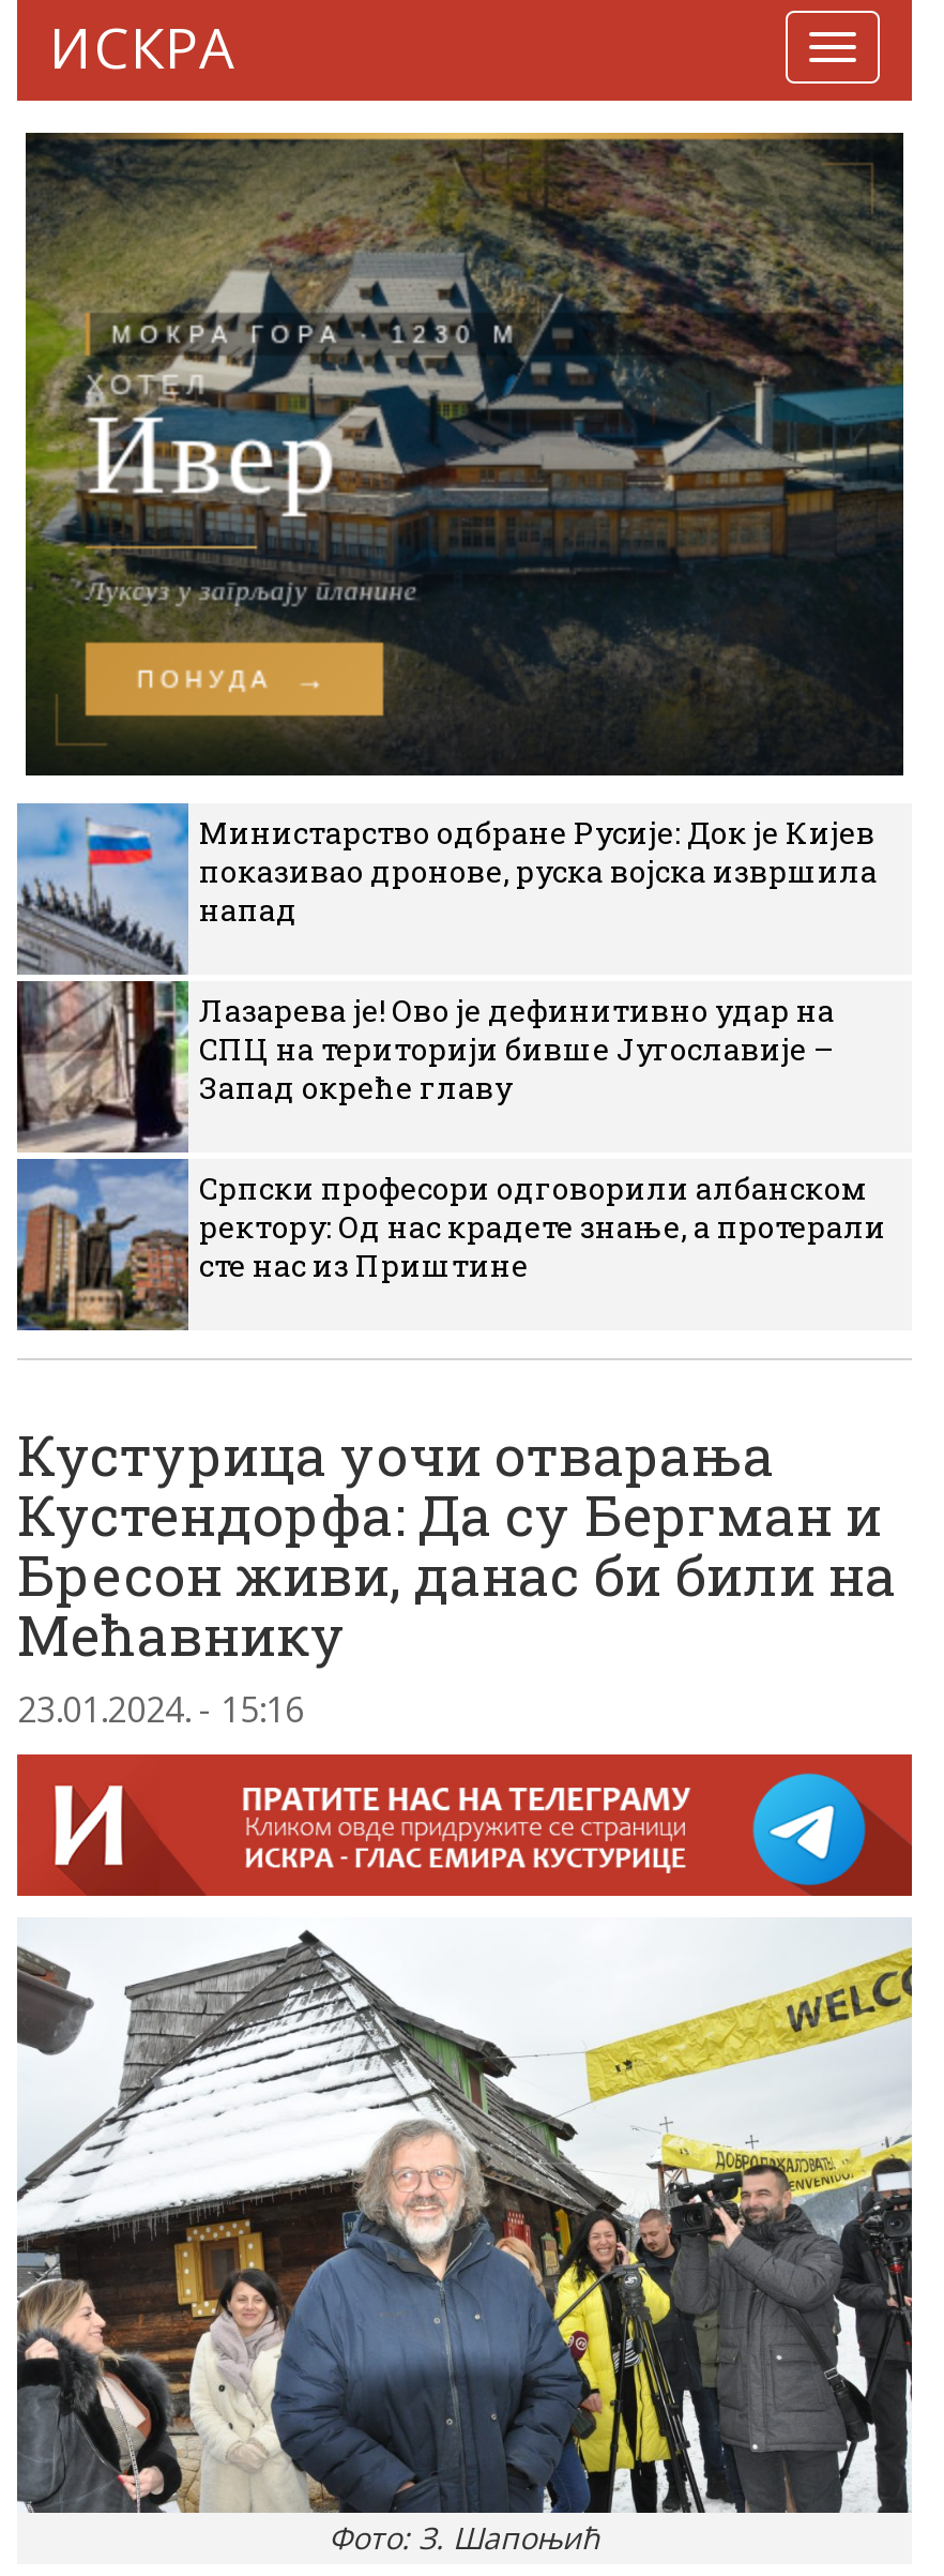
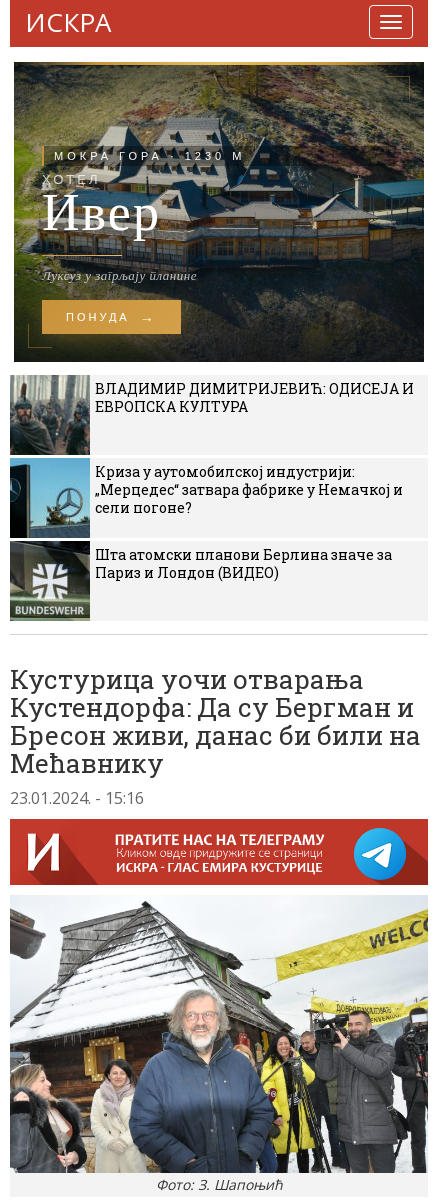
- [image]
- Министарство одбране Русије: Док је Кијев
- показивао дронове, руска војска извршила
- напад
+ [image]
+ ВЛАДИМИР ДИМИТРИЈЕВИЋ: ОДИСЕЈА И
+ ЕВРОПСКА КУЛТУРА

- Лазарева је! Ово је дефинитивно удар на
- СПЦ на територији бивше Југославије –
- Запад окреће главу
+ Криза у аутомобилској индустрији:
+ „Мерцедес“ затвара фабрике у Немачкој и
+ сели погоне?

- Српски професори одговорили албанском
- ректору: Од нас крадете знање, а протерали
- сте нас из Приштине
+ Шта атомски планови Берлина значе за
+ Париз и Лондон (ВИДЕО)
